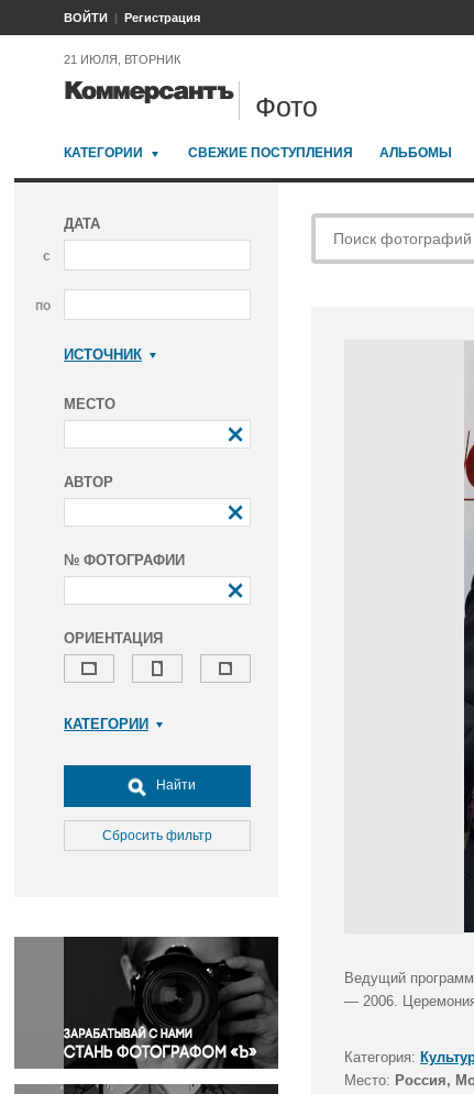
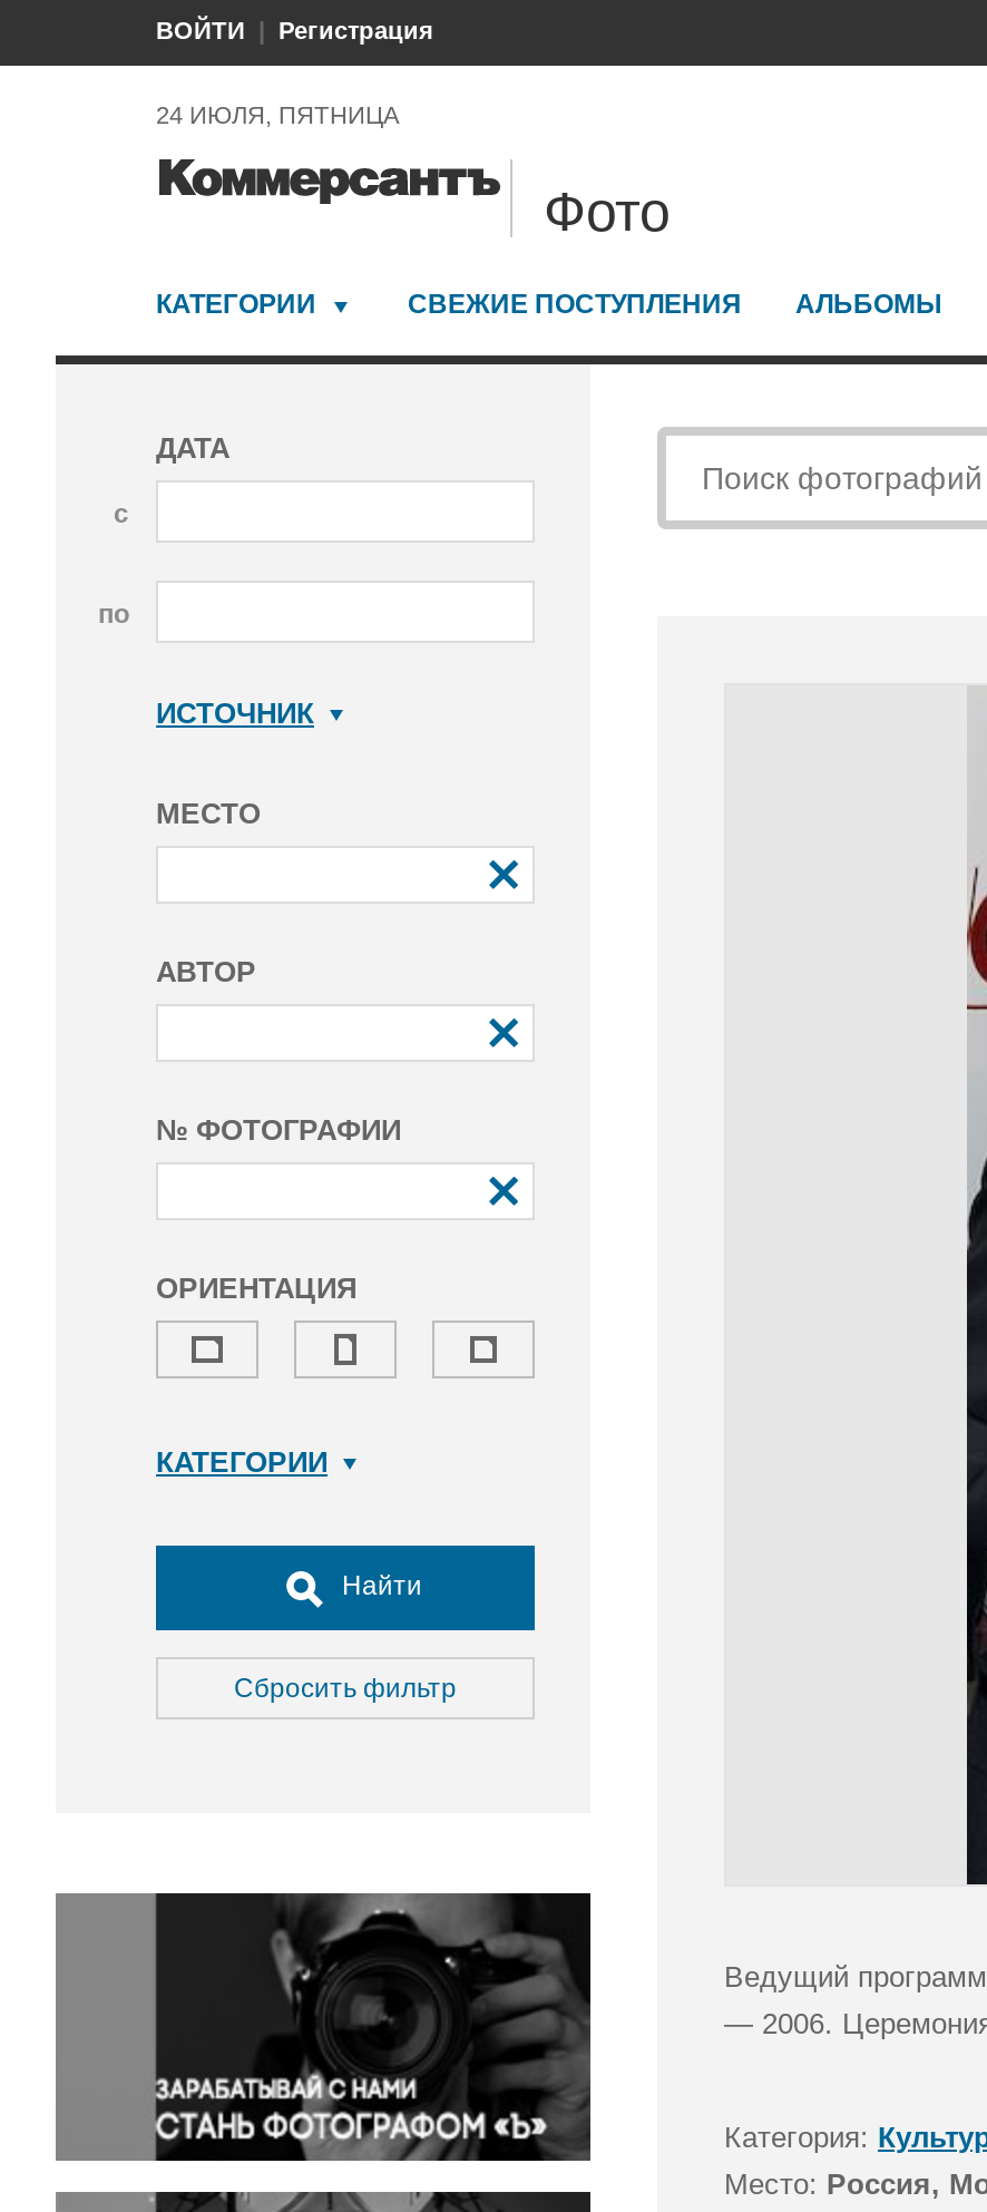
- 21 ИЮЛЯ, ВТОРНИК
+ 24 ИЮЛЯ, ПЯТНИЦА
